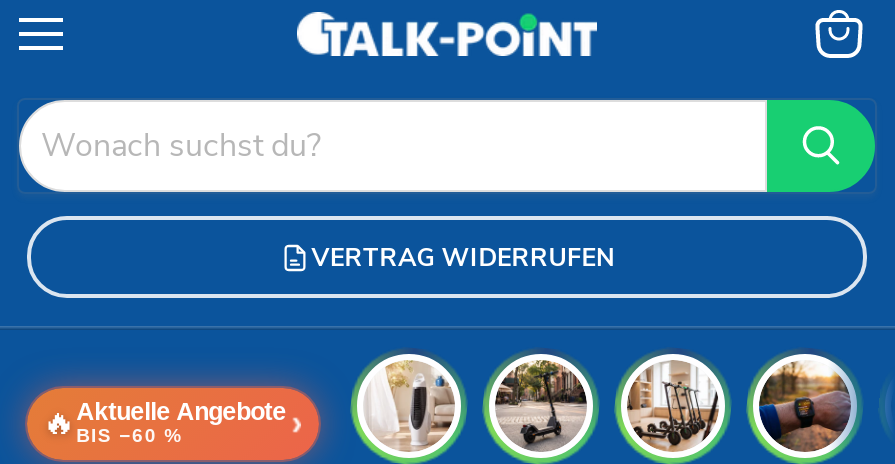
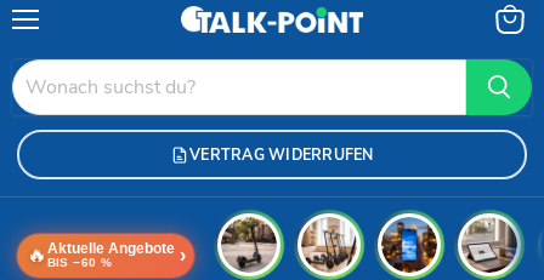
- [image]
+ [image]

- [image]
+ [image]

- [image]
+ [image]

- [image]
+ [image]
